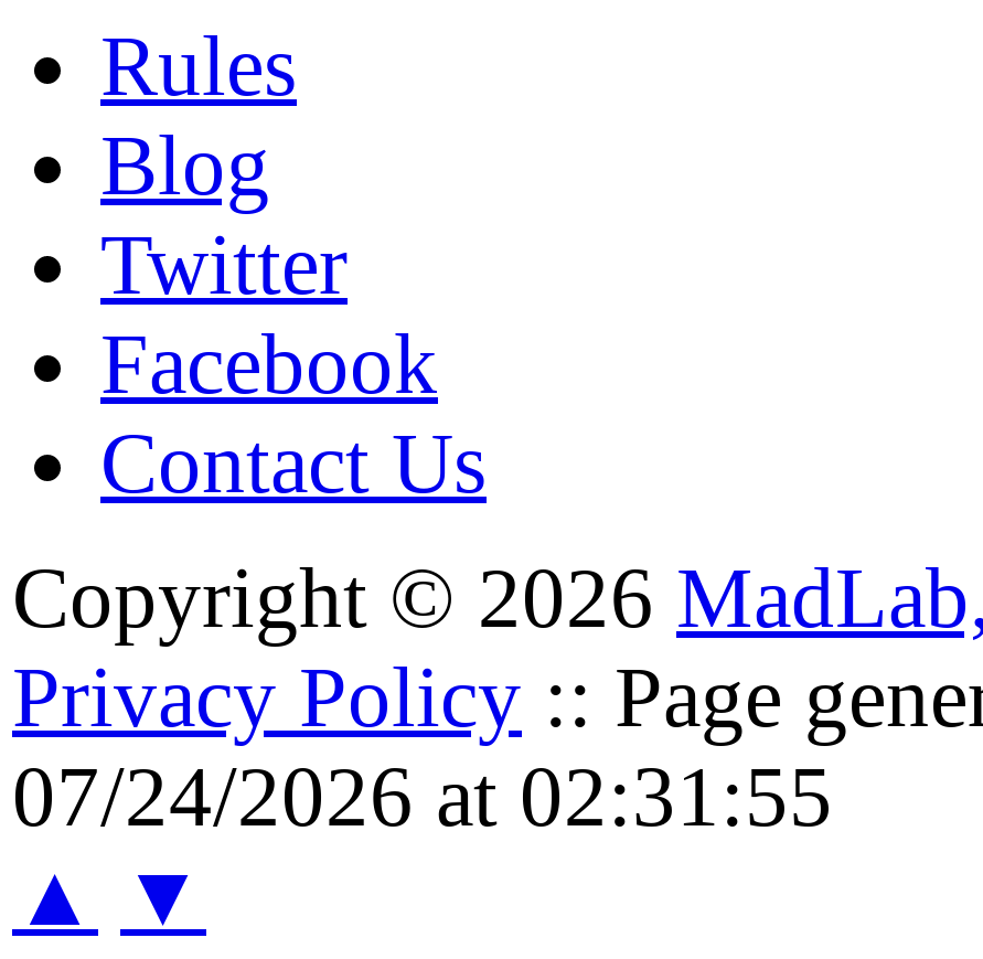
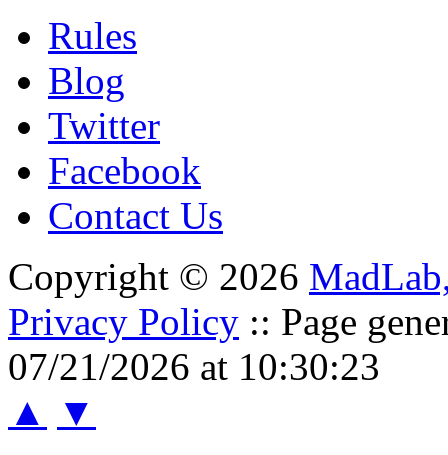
- 07/24/2026 at 02:31:55
+ 07/21/2026 at 10:30:23
